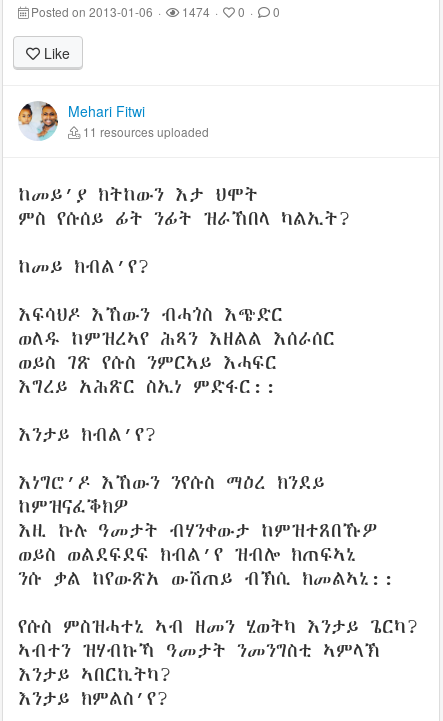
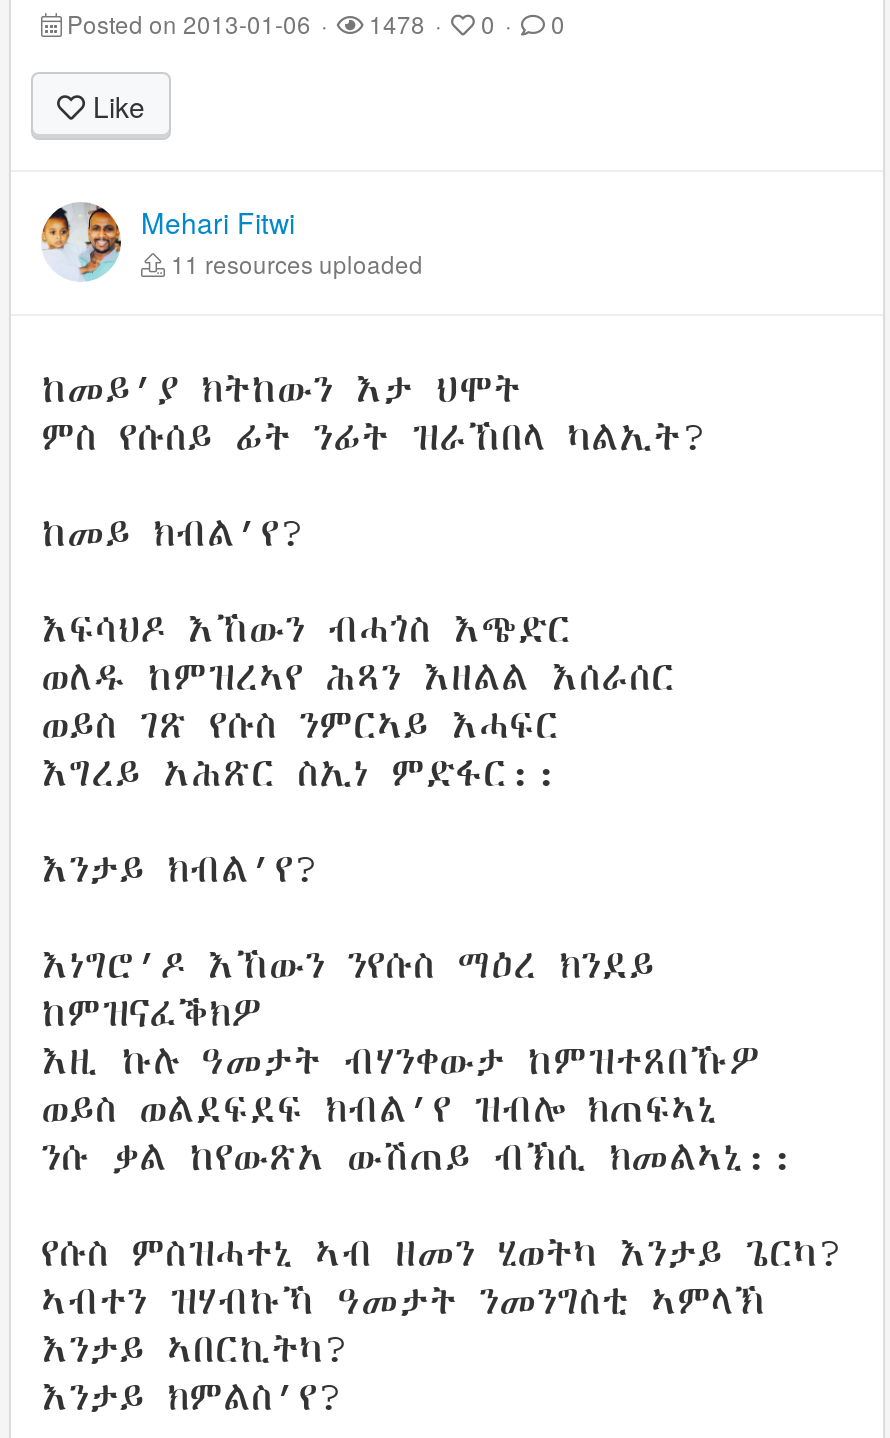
- Posted on 2013-01-06 · 1474 · 0 · 0
+ Posted on 2013-01-06 · 1478 · 0 · 0
